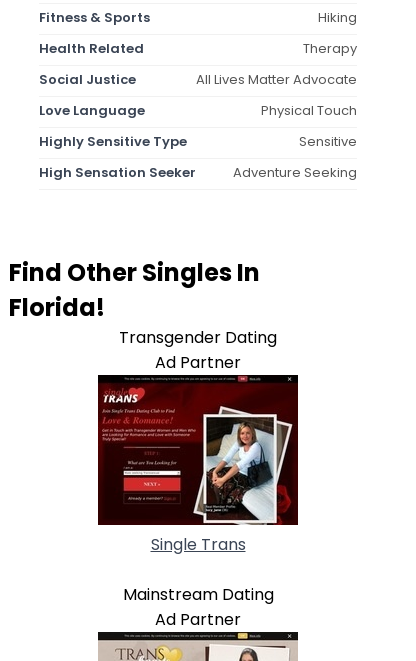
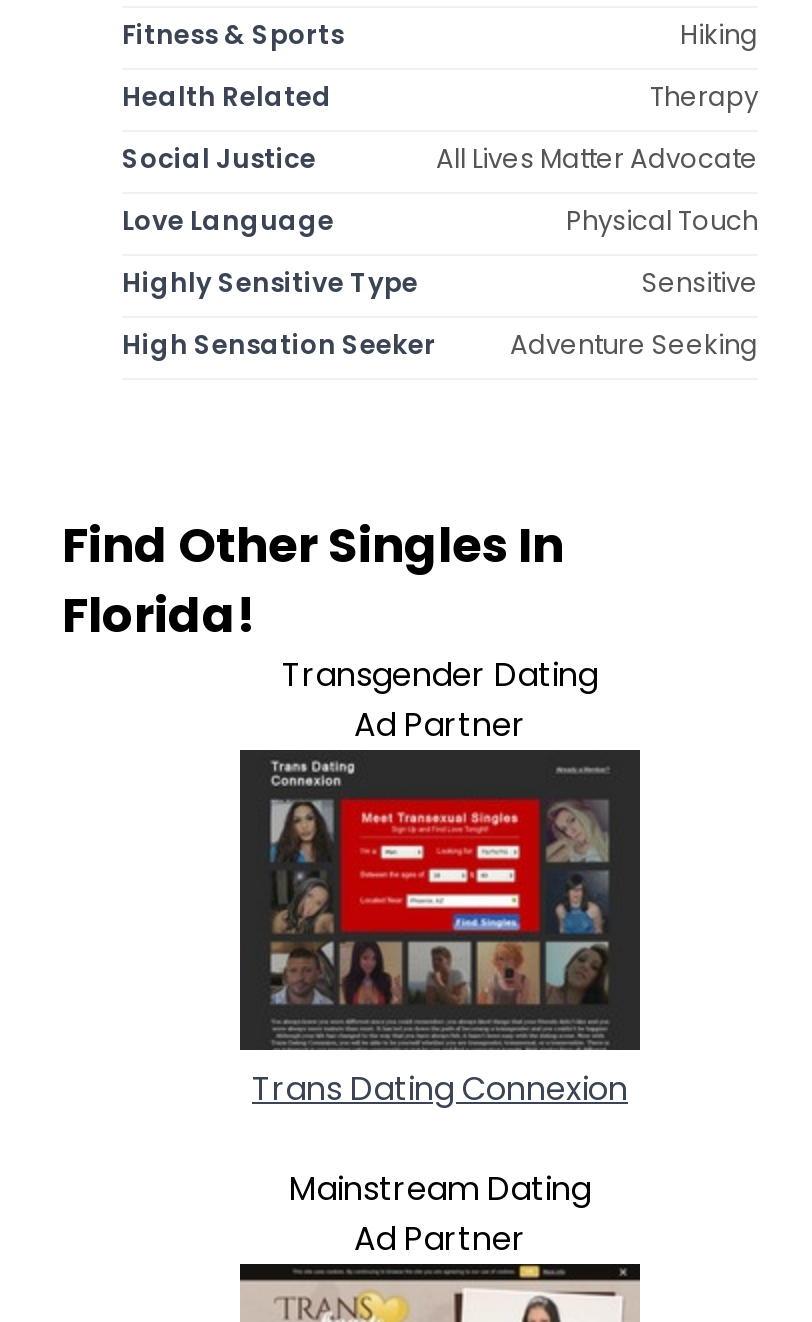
- [image]
- Single Trans
+ [image]
+ Trans Dating Connexion
